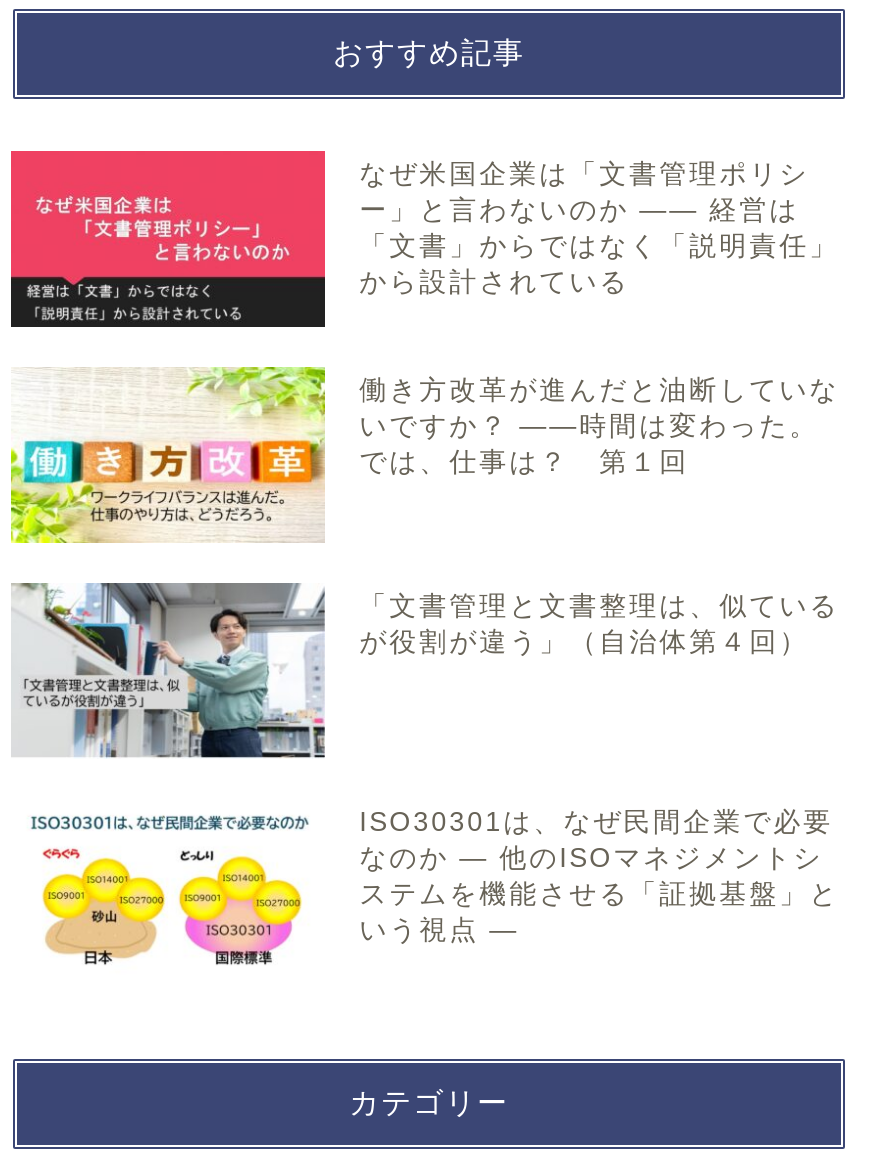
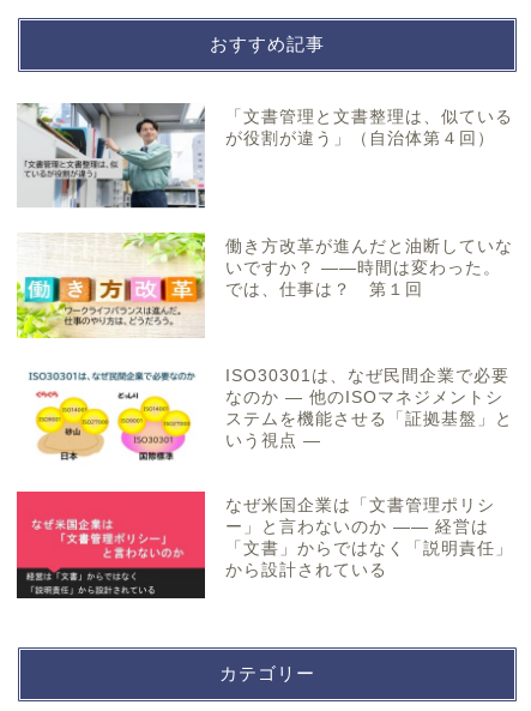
moved down: [image] | なぜ米国企業は「文書管理ポリシ | ー」と言わないのか ―― 経営は | 「文書」からではなく「説明責任」 | から設計されている

moved up: [image] | 「文書管理と文書整理は、似ている | が役割が違う」（自治体第４回）

moved up: [image] | なのか ― 他のISOマネジメントシ | ステムを機能させる「証拠基盤」と | いう視点 ―
